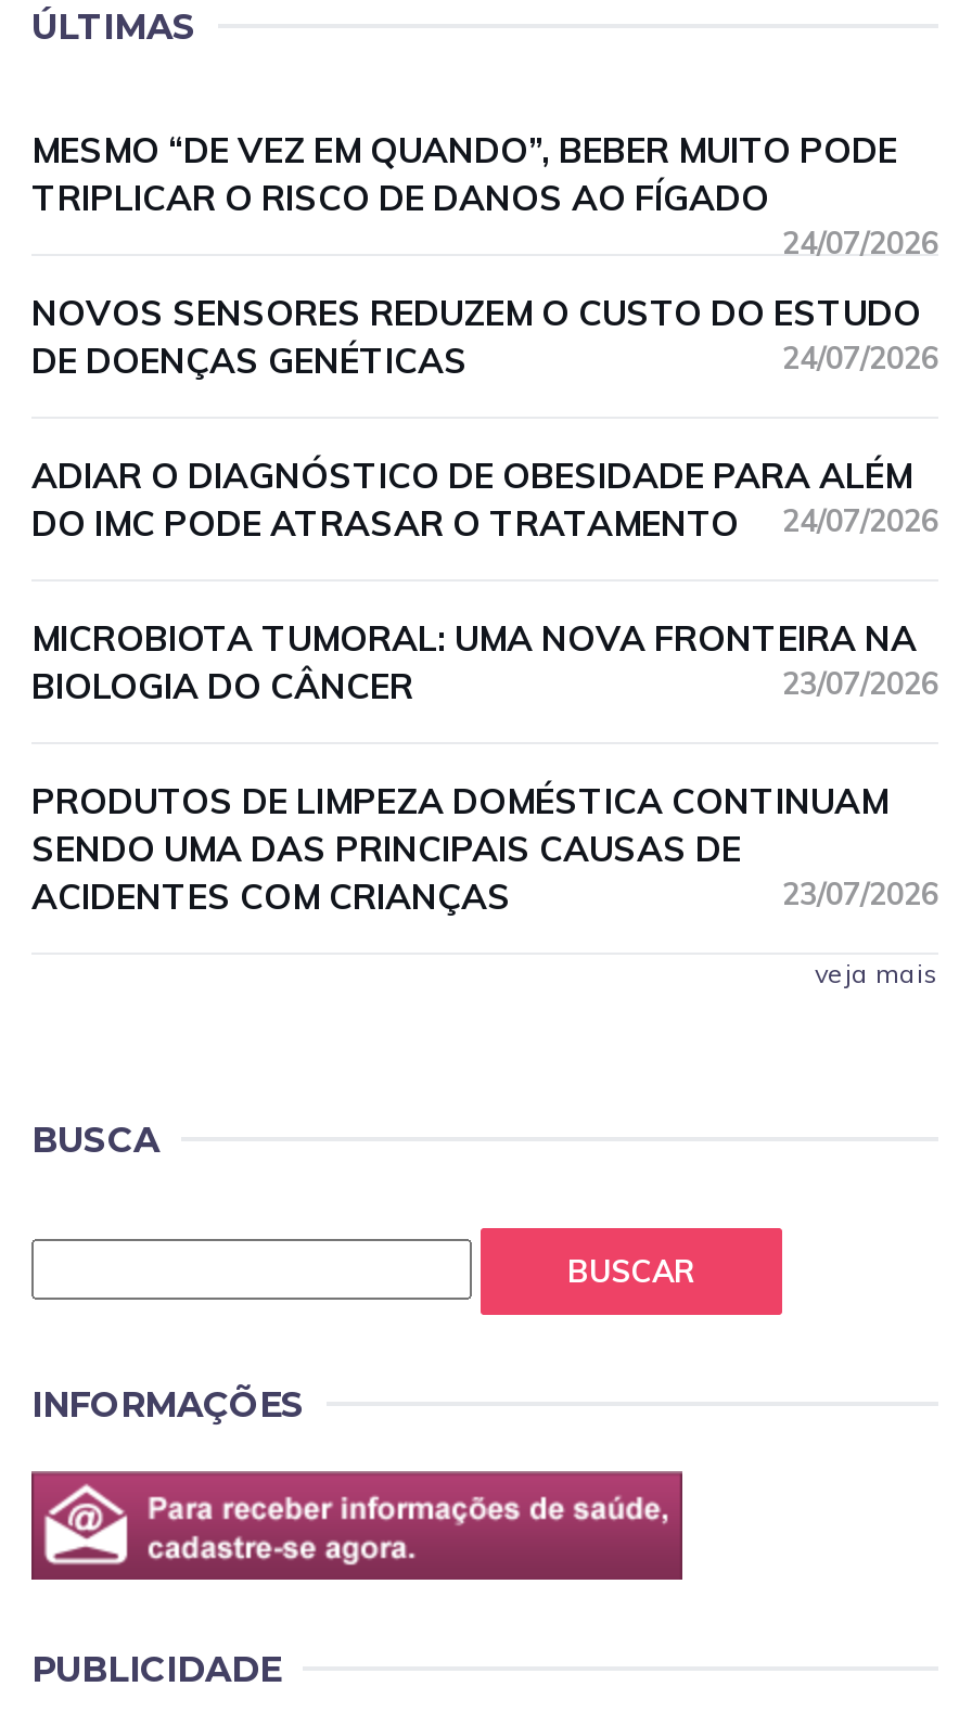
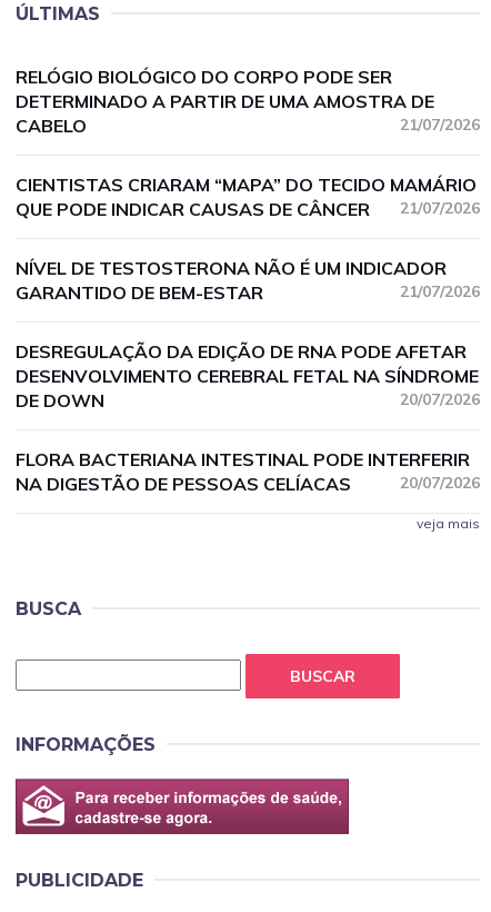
- MESMO “DE VEZ EM QUANDO”, BEBER MUITO PODE
- TRIPLICAR O RISCO DE DANOS AO FÍGADO
- 24/07/2026
+ RELÓGIO BIOLÓGICO DO CORPO PODE SER
+ DETERMINADO A PARTIR DE UMA AMOSTRA DE
+ CABELO
+ 21/07/2026

- NOVOS SENSORES REDUZEM O CUSTO DO ESTUDO
- DE DOENÇAS GENÉTICAS
- 24/07/2026
+ CIENTISTAS CRIARAM “MAPA” DO TECIDO MAMÁRIO
+ QUE PODE INDICAR CAUSAS DE CÂNCER
+ 21/07/2026

- ADIAR O DIAGNÓSTICO DE OBESIDADE PARA ALÉM
- DO IMC PODE ATRASAR O TRATAMENTO
- 24/07/2026
+ NÍVEL DE TESTOSTERONA NÃO É UM INDICADOR
+ GARANTIDO DE BEM-ESTAR
+ 21/07/2026

- MICROBIOTA TUMORAL: UMA NOVA FRONTEIRA NA
- BIOLOGIA DO CÂNCER
- 23/07/2026
+ DESREGULAÇÃO DA EDIÇÃO DE RNA PODE AFETAR
+ DESENVOLVIMENTO CEREBRAL FETAL NA SÍNDROME
+ DE DOWN
+ 20/07/2026

- PRODUTOS DE LIMPEZA DOMÉSTICA CONTINUAM
- SENDO UMA DAS PRINCIPAIS CAUSAS DE
- ACIDENTES COM CRIANÇAS
- 23/07/2026
+ FLORA BACTERIANA INTESTINAL PODE INTERFERIR
+ NA DIGESTÃO DE PESSOAS CELÍACAS
+ 20/07/2026
